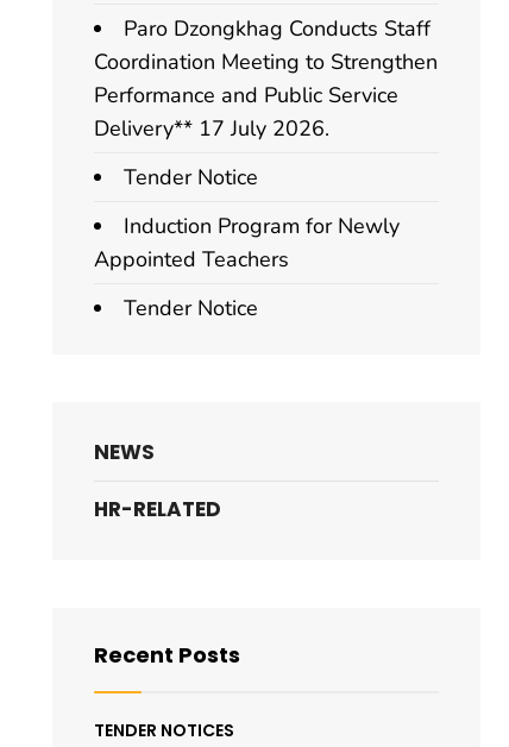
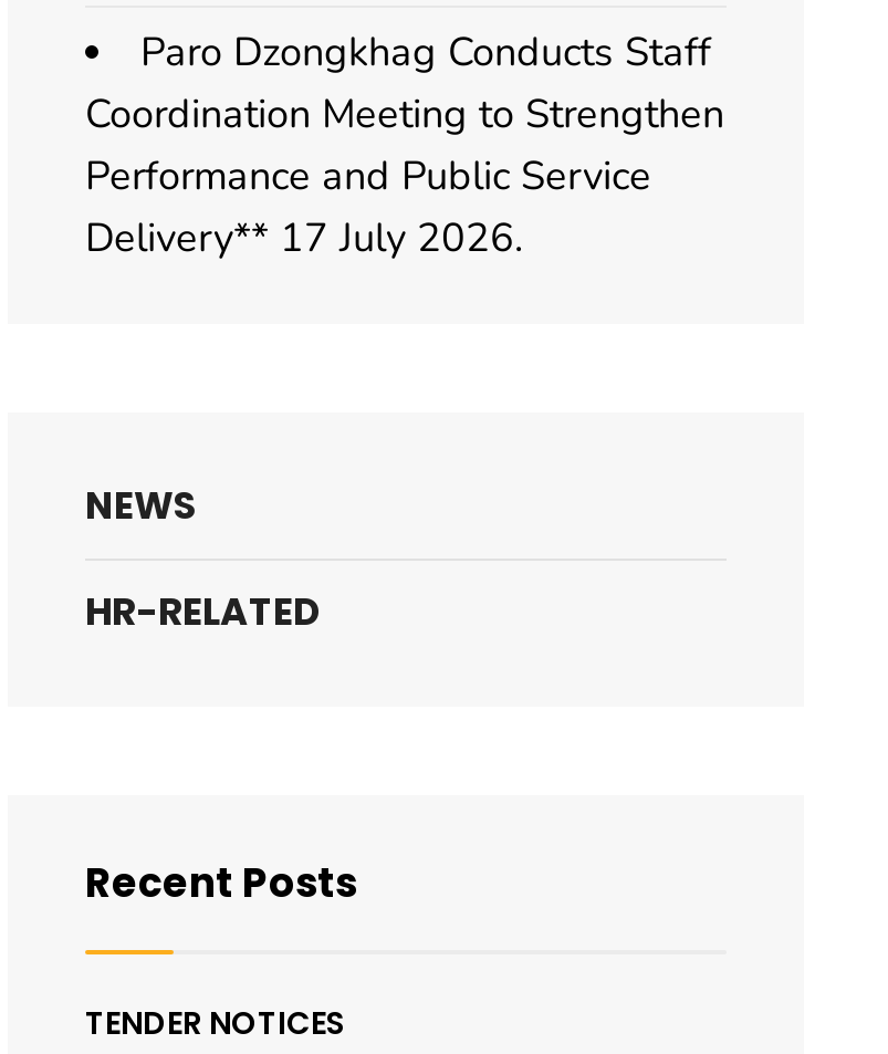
- Tender Notice
- Induction Program for Newly
- Appointed Teachers
- Tender Notice
